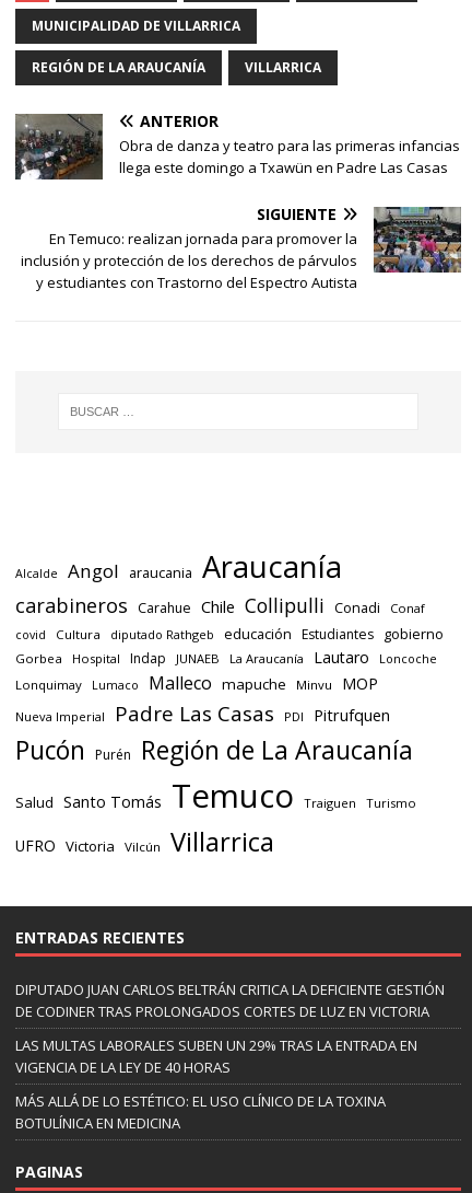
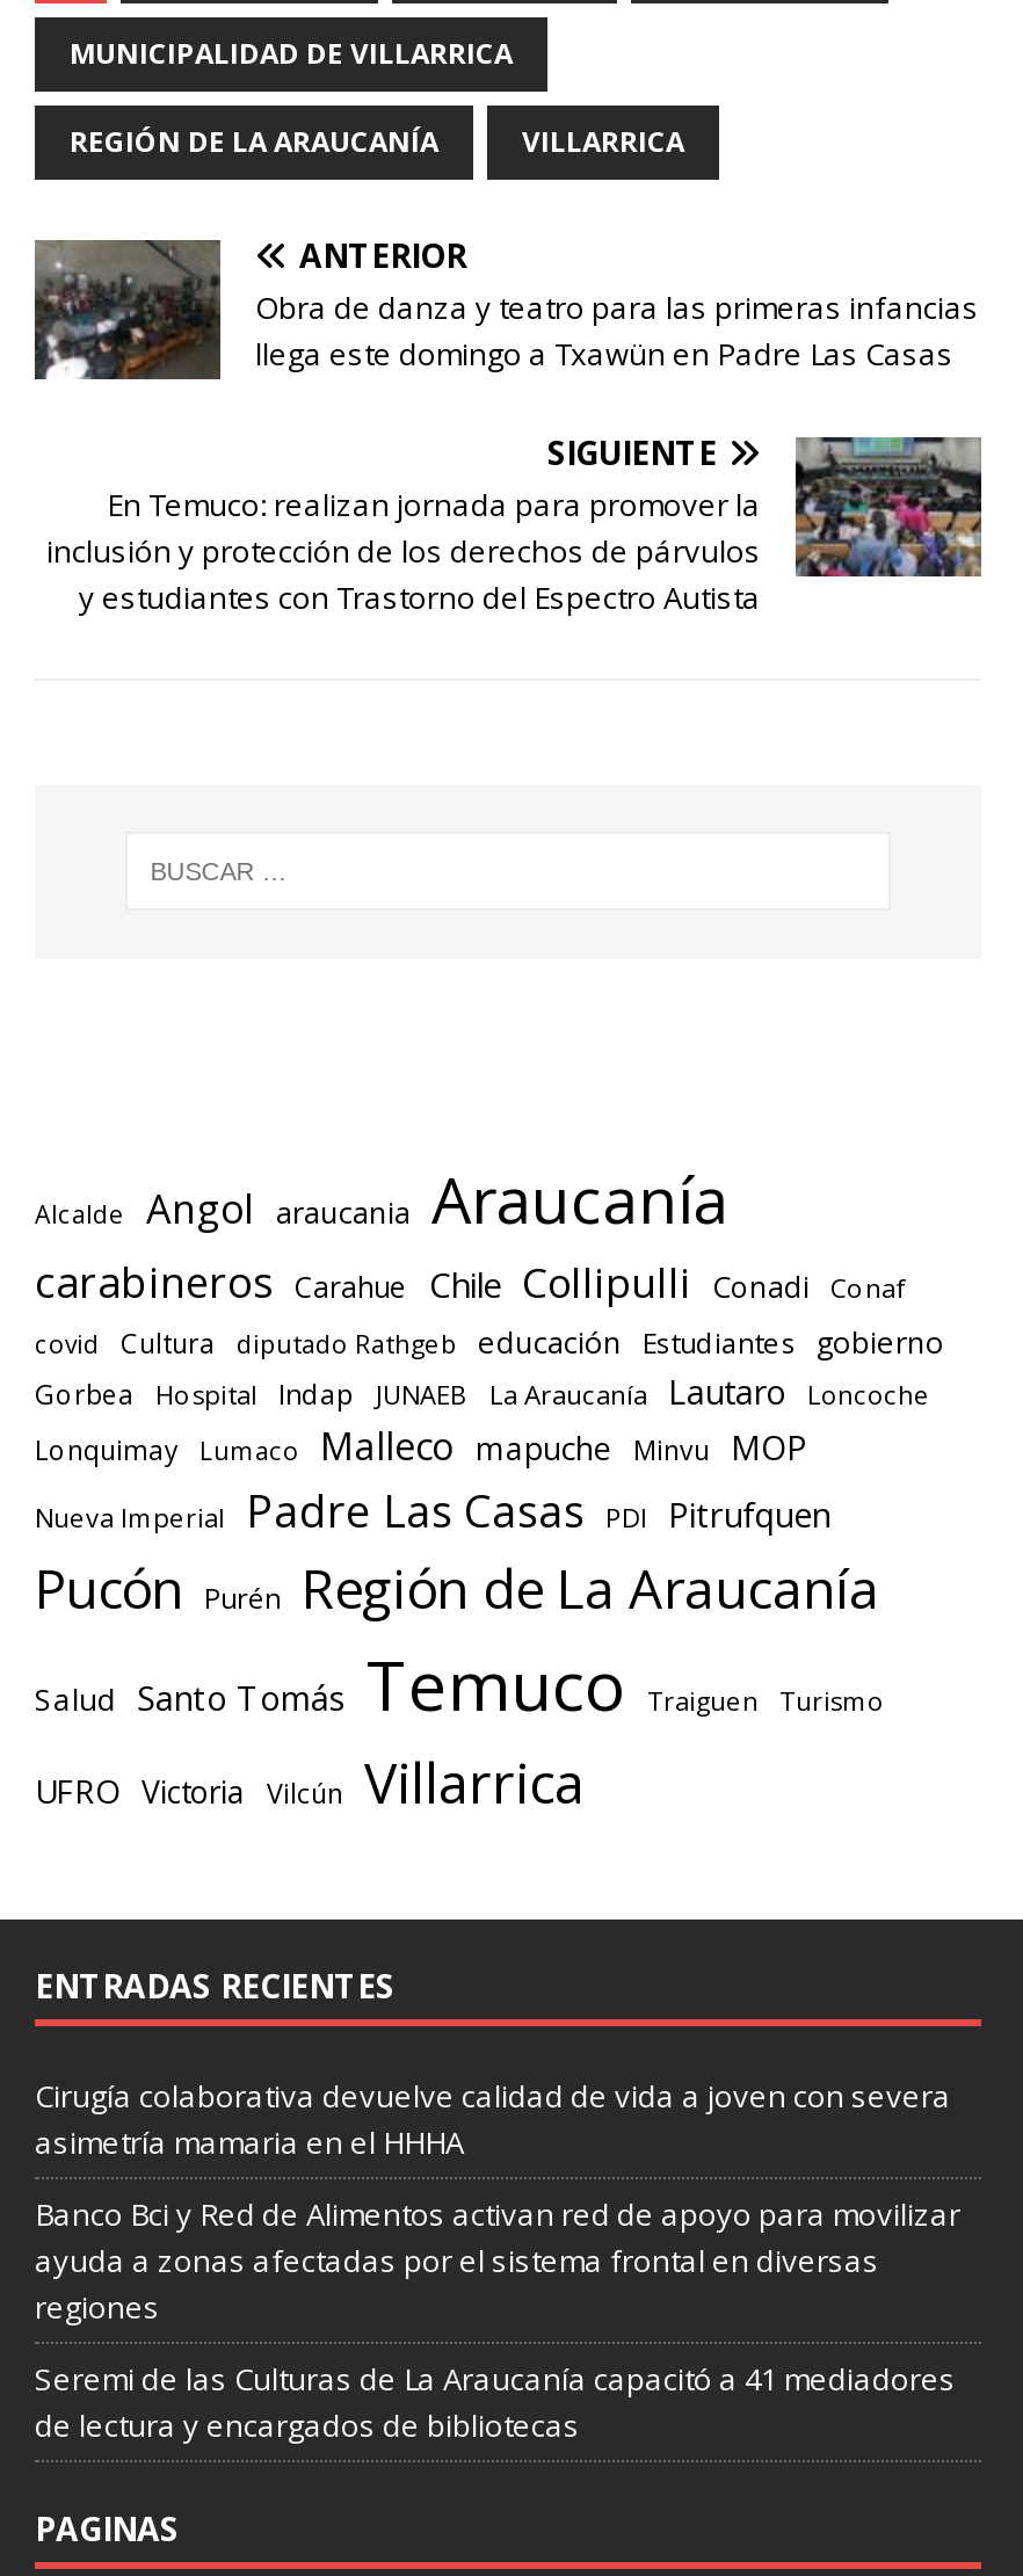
- DIPUTADO JUAN CARLOS BELTRÁN CRITICA LA DEFICIENTE GESTIÓN
- DE CODINER TRAS PROLONGADOS CORTES DE LUZ EN VICTORIA
+ Cirugía colaborativa devuelve calidad de vida a joven con severa
+ asimetría mamaria en el HHHA

- LAS MULTAS LABORALES SUBEN UN 29% TRAS LA ENTRADA EN
- VIGENCIA DE LA LEY DE 40 HORAS
+ Banco Bci y Red de Alimentos activan red de apoyo para movilizar
+ ayuda a zonas afectadas por el sistema frontal en diversas
+ regiones

- MÁS ALLÁ DE LO ESTÉTICO: EL USO CLÍNICO DE LA TOXINA
- BOTULÍNICA EN MEDICINA
+ Seremi de las Culturas de La Araucanía capacitó a 41 mediadores
+ de lectura y encargados de bibliotecas
